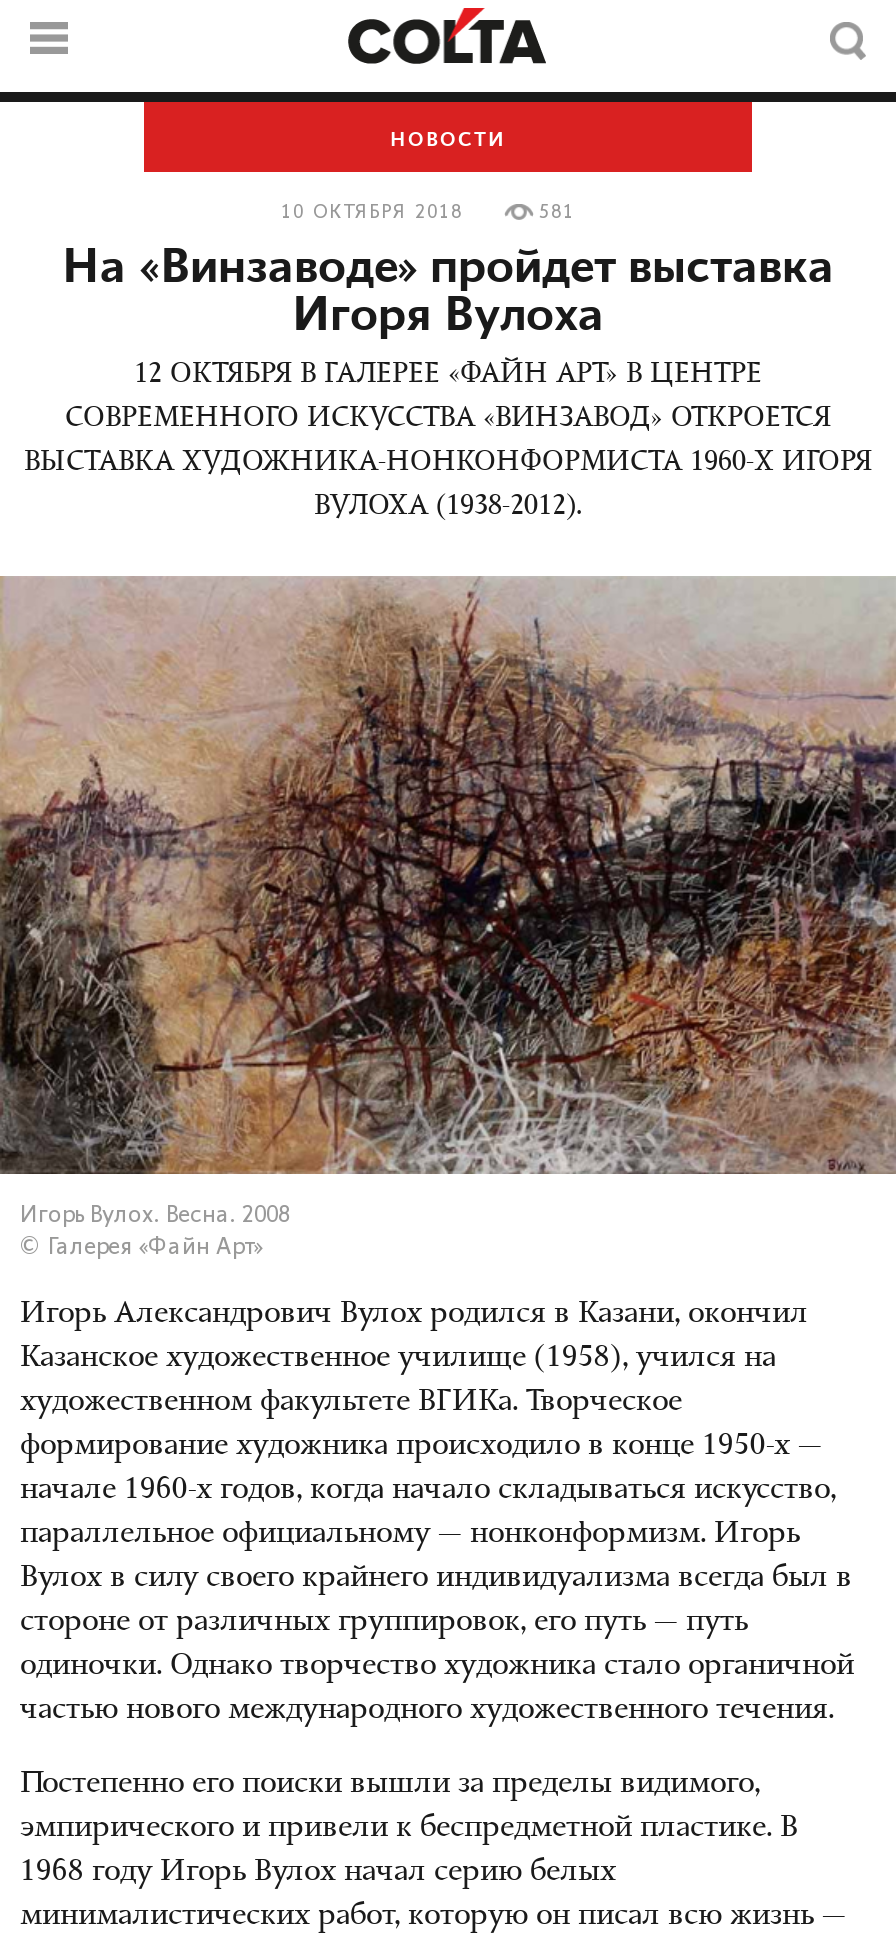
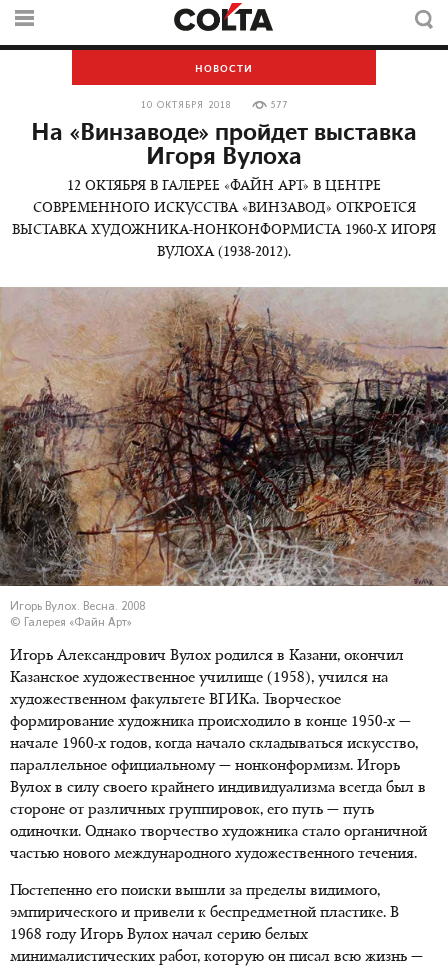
- 581
+ 577
